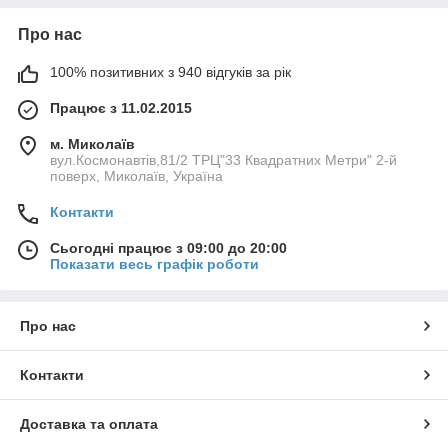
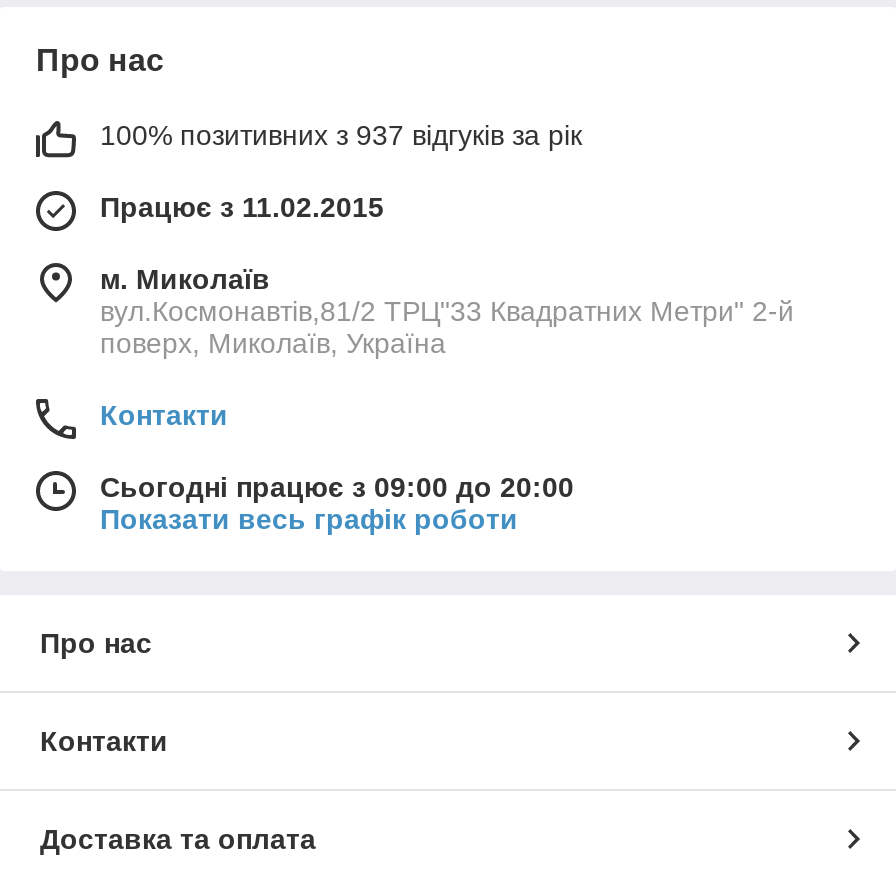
- 100% позитивних з 940 відгуків за рік
+ 100% позитивних з 937 відгуків за рік
